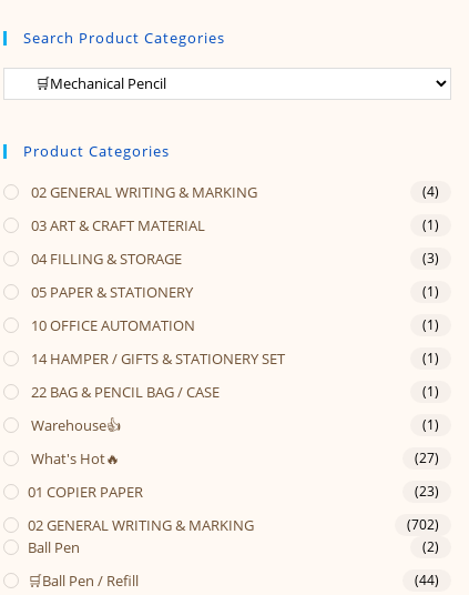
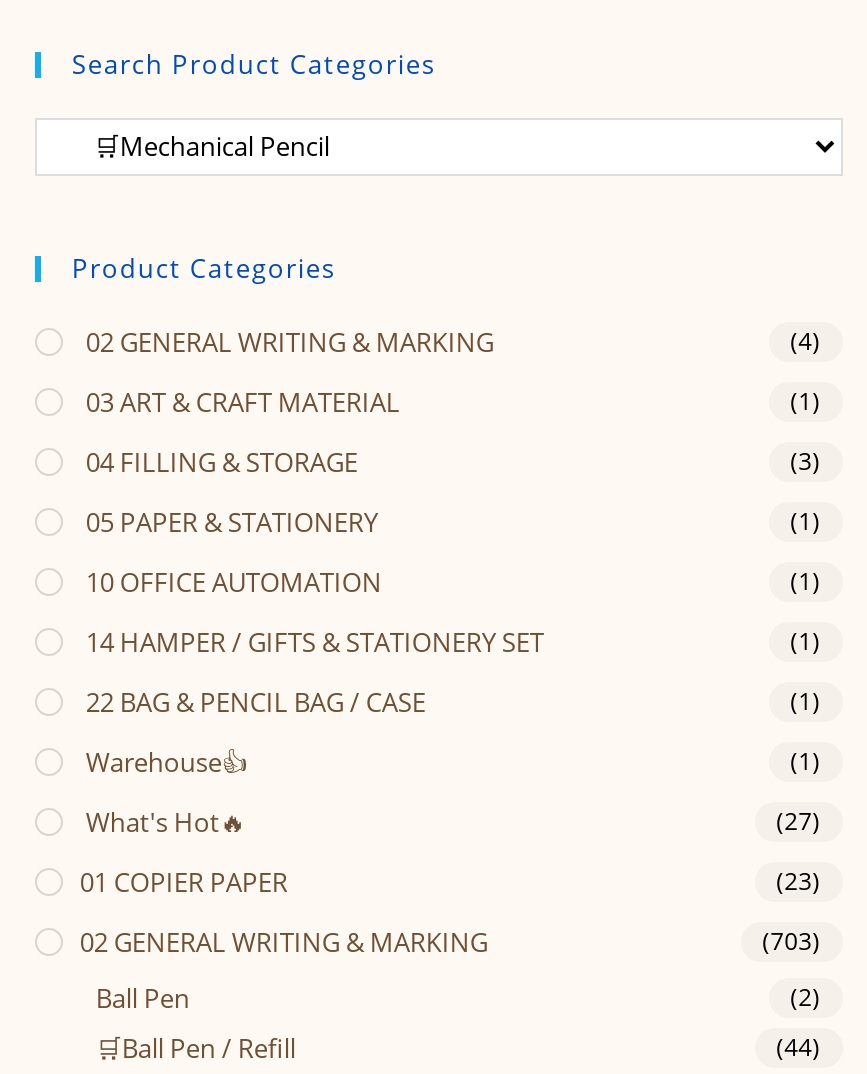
- (702)
+ (703)
